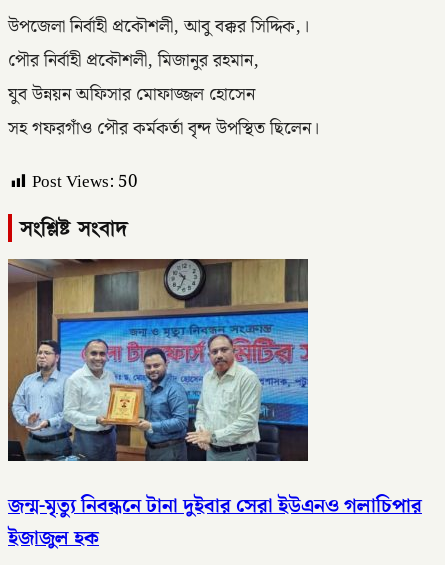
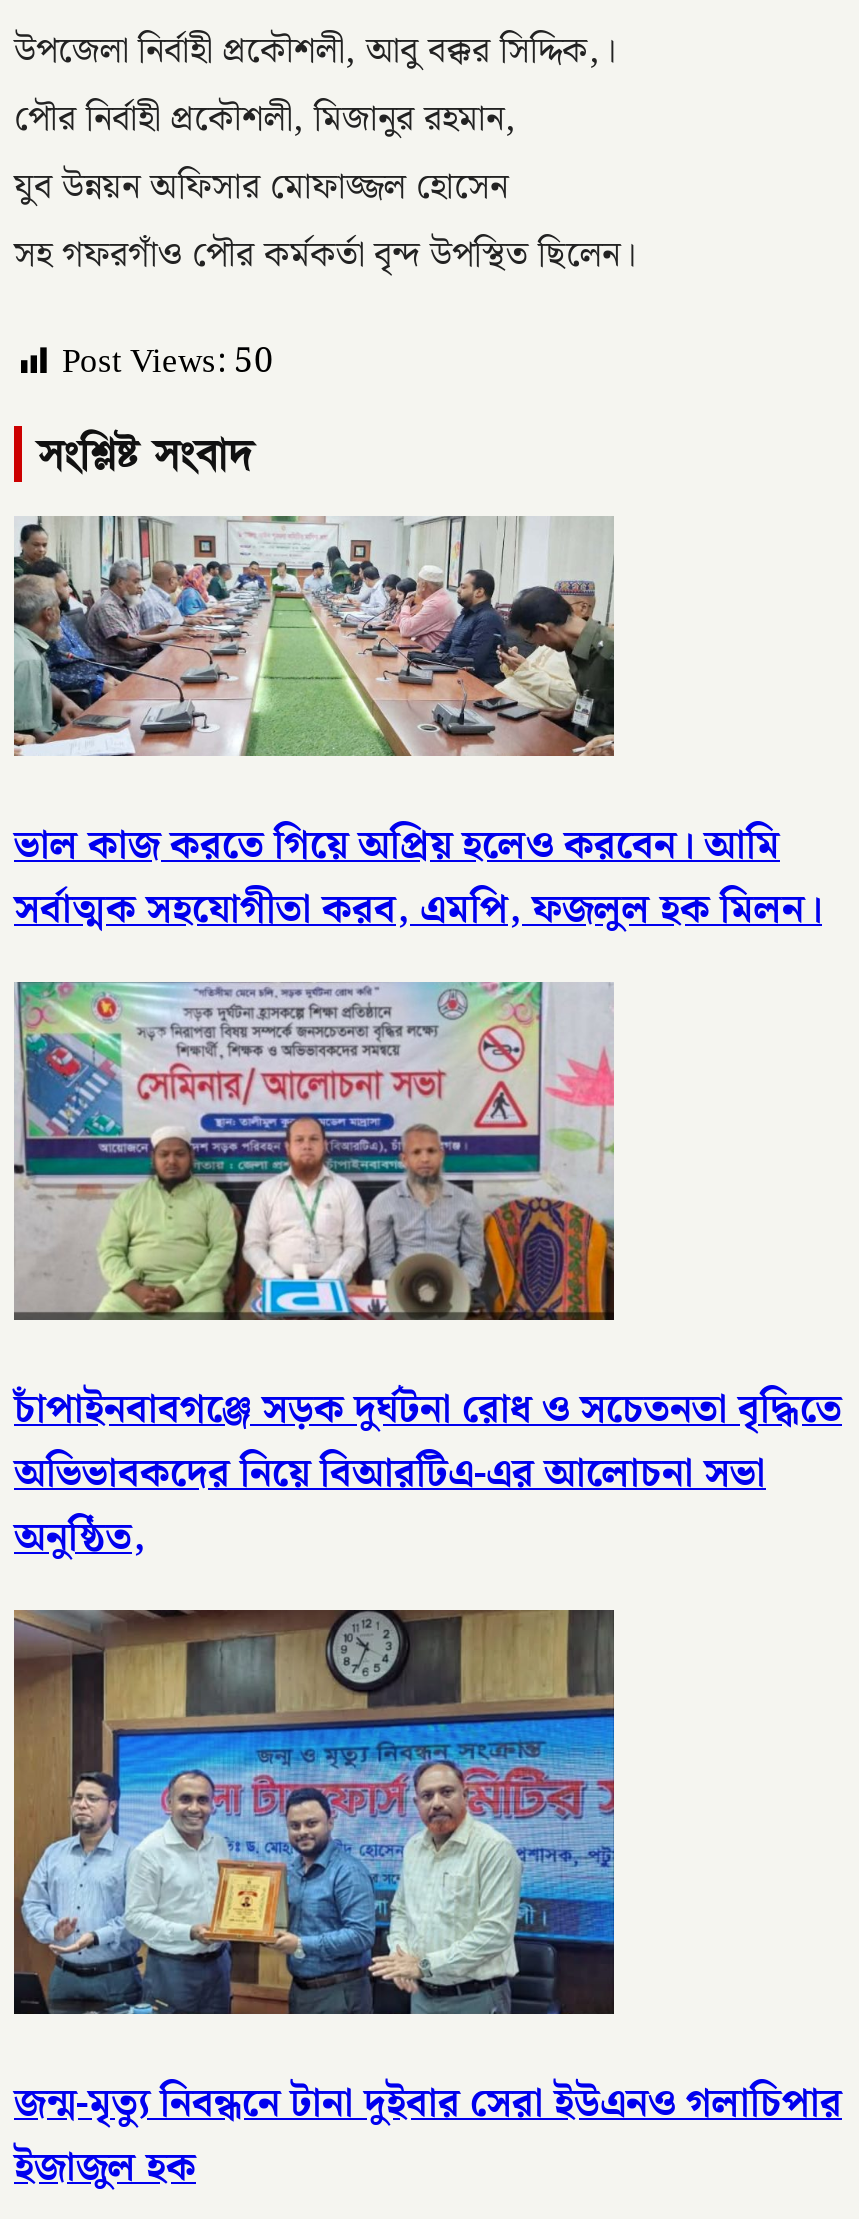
+ [image]
+ ভাল কাজ করতে গিয়ে অপ্রিয় হলেও করবেন। আমি
+ সর্বাত্মক সহযোগীতা করব, এমপি, ফজলুল হক মিলন।

+ [image]
+ চাঁপাইনবাবগঞ্জে সড়ক দুর্ঘটনা রোধ ও সচেতনতা বৃদ্ধিতে
+ অভিভাবকদের নিয়ে বিআরটিএ-এর আলোচনা সভা
+ অনুষ্ঠিত,
